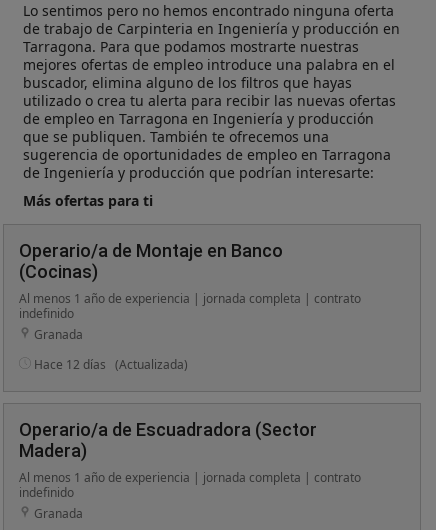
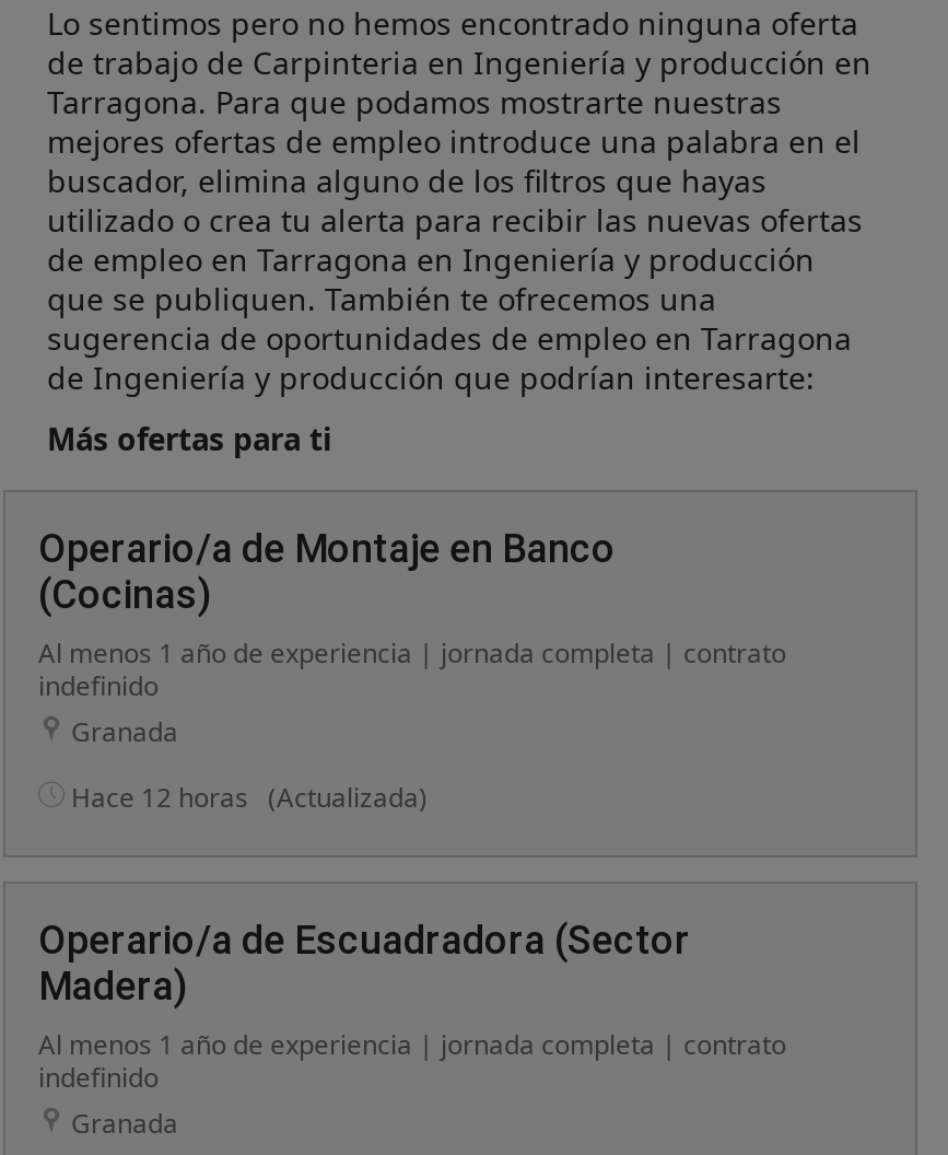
- Hace 12 días (Actualizada)
+ Hace 12 horas (Actualizada)
